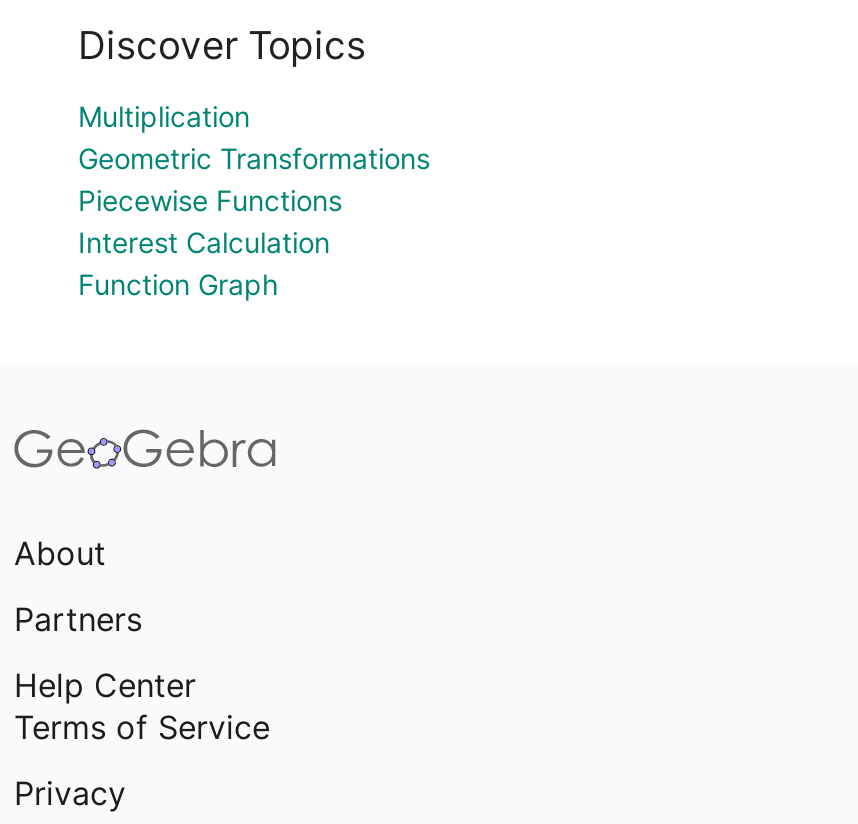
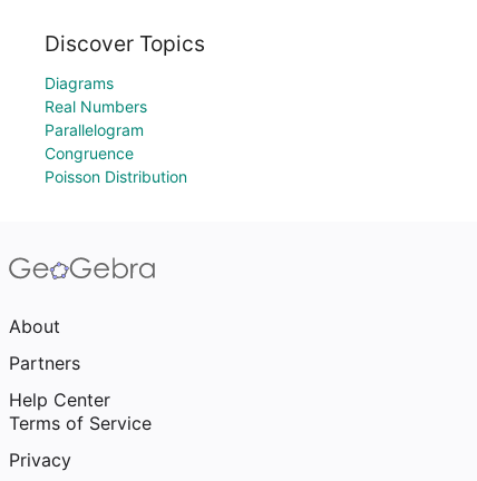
- Multiplication
- Geometric Transformations
- Piecewise Functions
- Interest Calculation
- Function Graph
+ Diagrams
+ Real Numbers
+ Parallelogram
+ Congruence
+ Poisson Distribution
